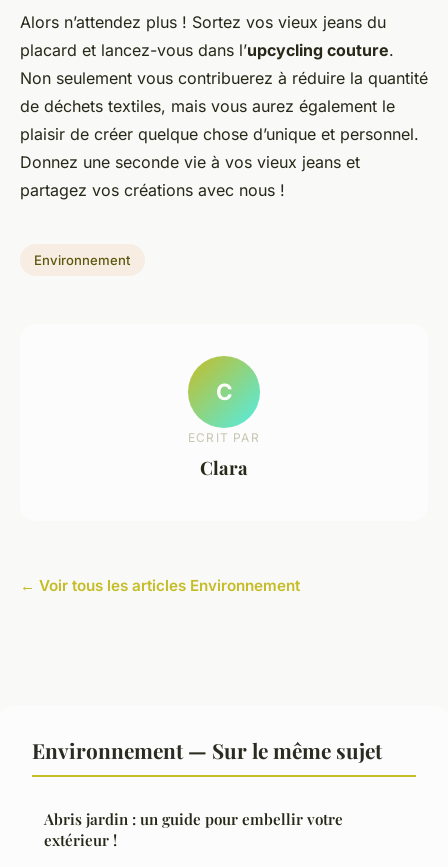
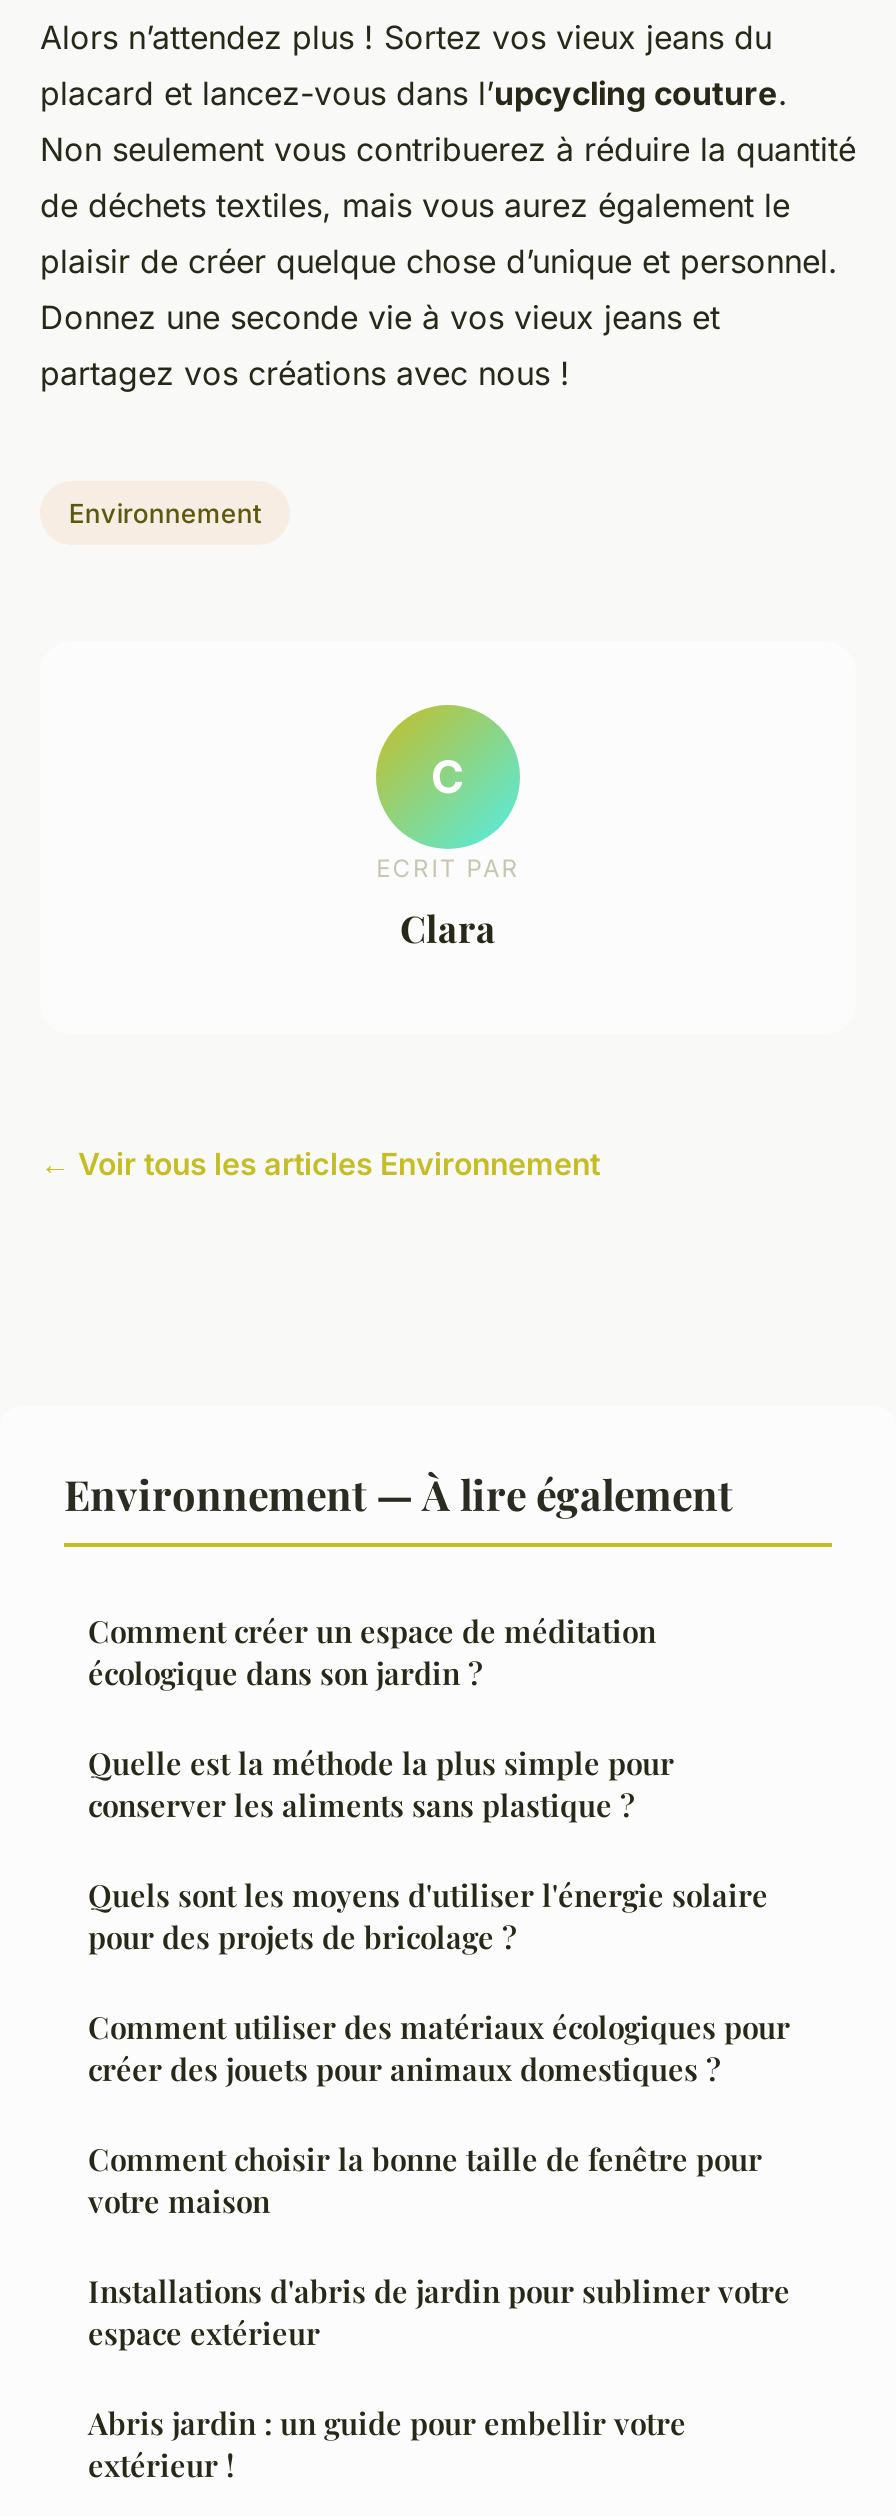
- Environnement — Sur le même sujet
+ Environnement — À lire également
+ Comment créer un espace de méditation
+ écologique dans son jardin ?
+ Quelle est la méthode la plus simple pour
+ conserver les aliments sans plastique ?
+ Quels sont les moyens d'utiliser l'énergie solaire
+ pour des projets de bricolage ?
+ Comment utiliser des matériaux écologiques pour
+ créer des jouets pour animaux domestiques ?
+ Comment choisir la bonne taille de fenêtre pour
+ votre maison
+ Installations d'abris de jardin pour sublimer votre
+ espace extérieur
